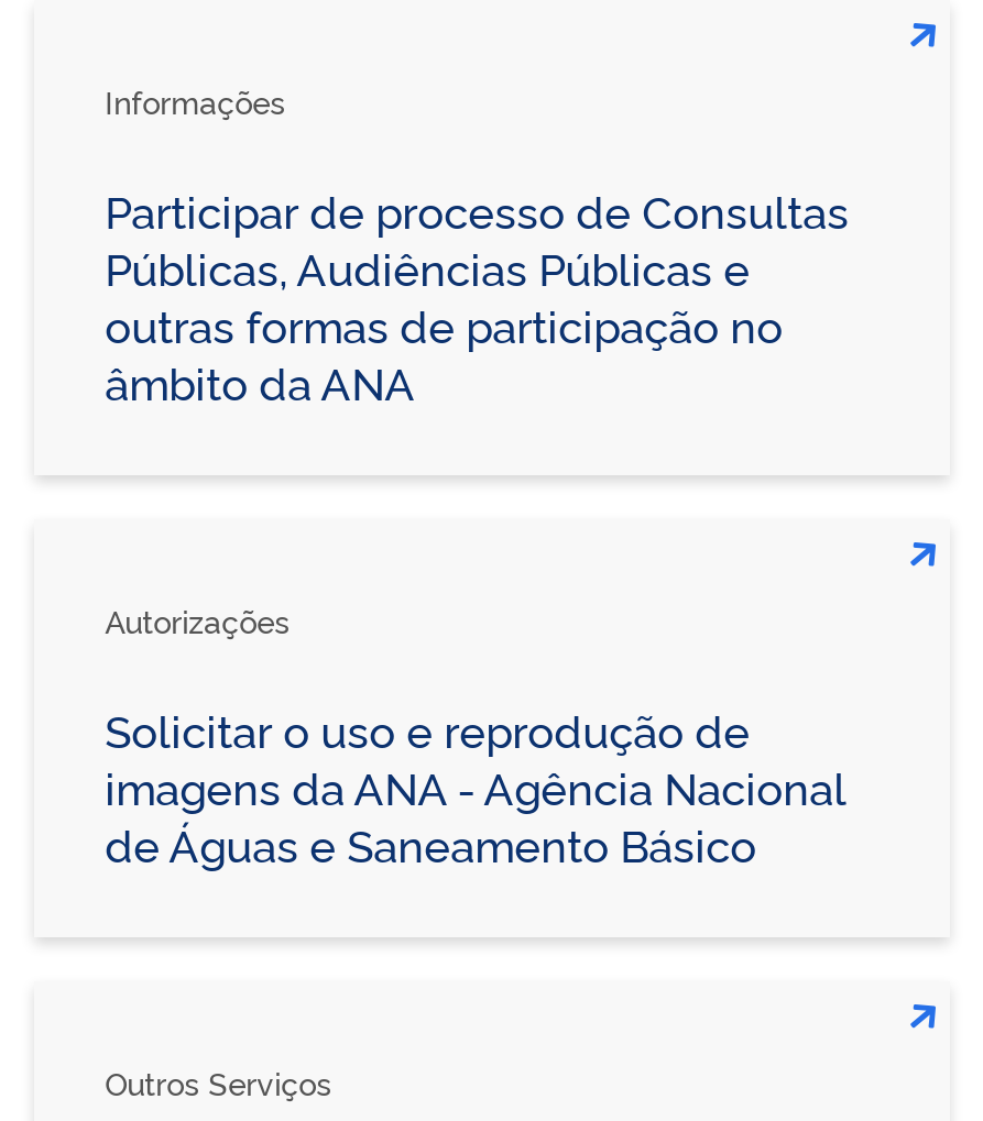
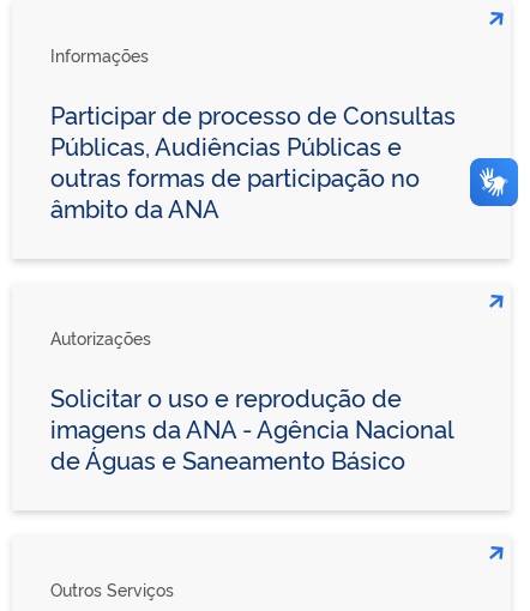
+ [image]
